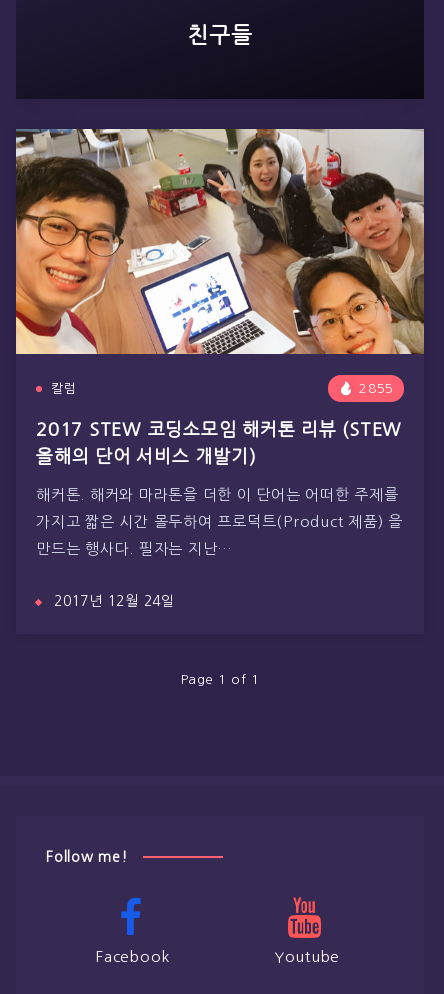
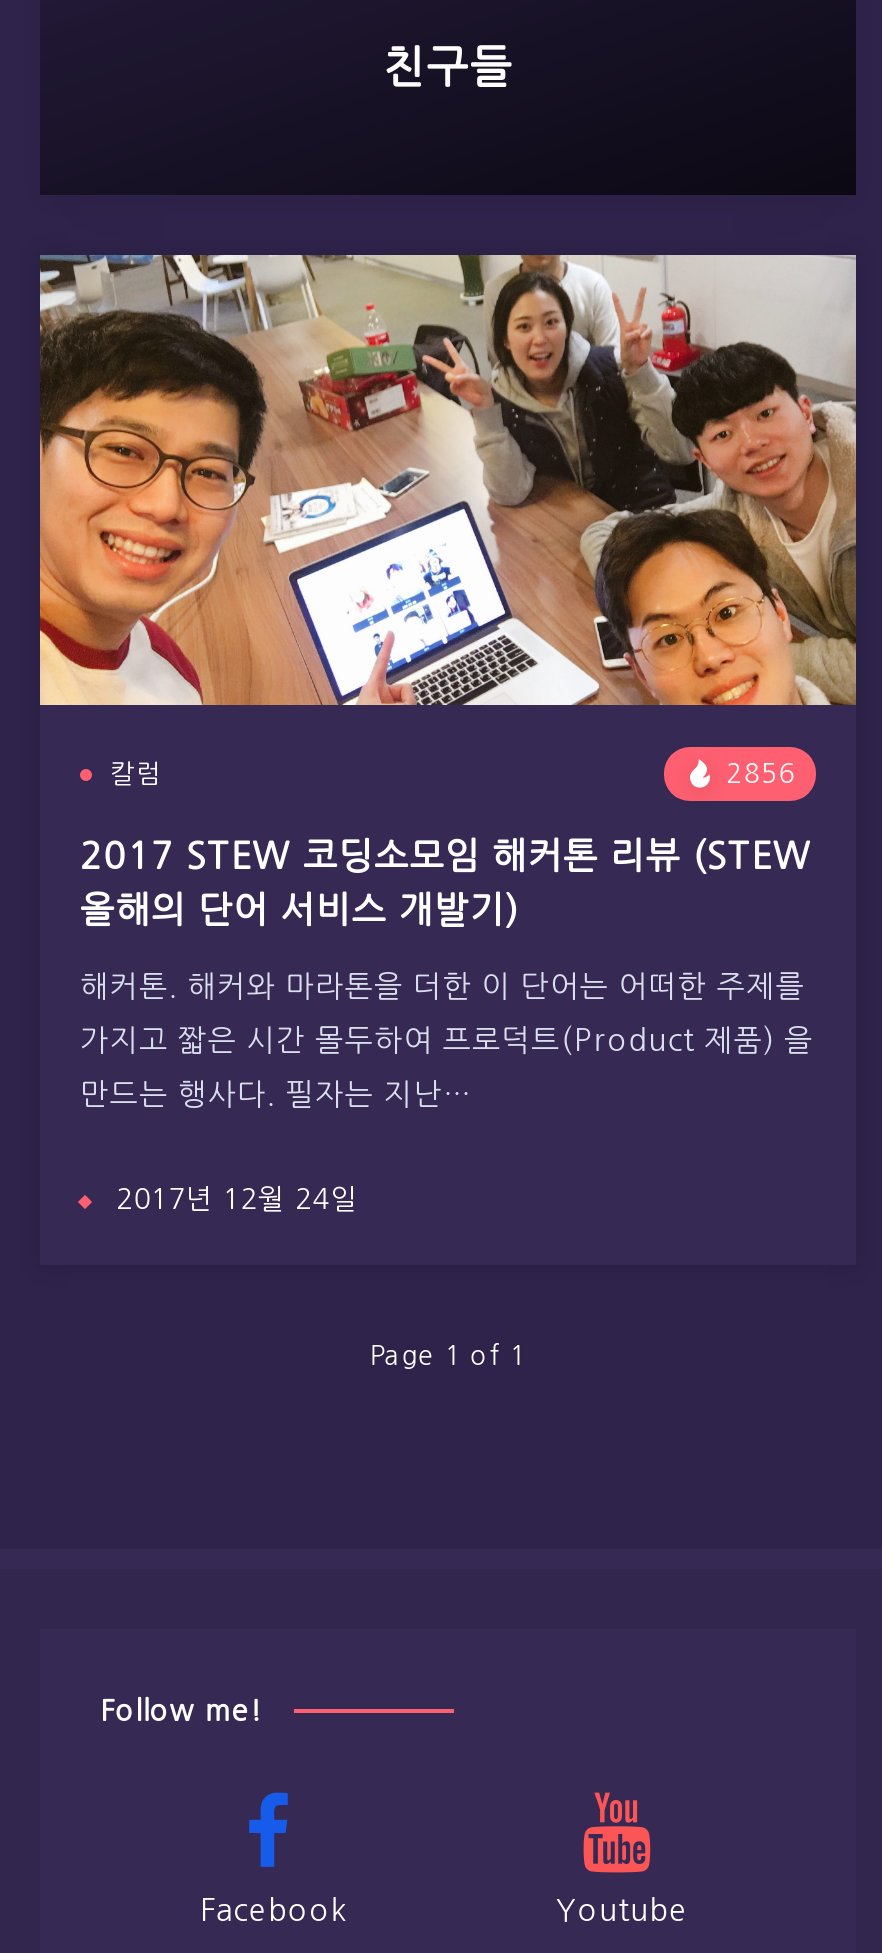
- 2855
+ 2856
